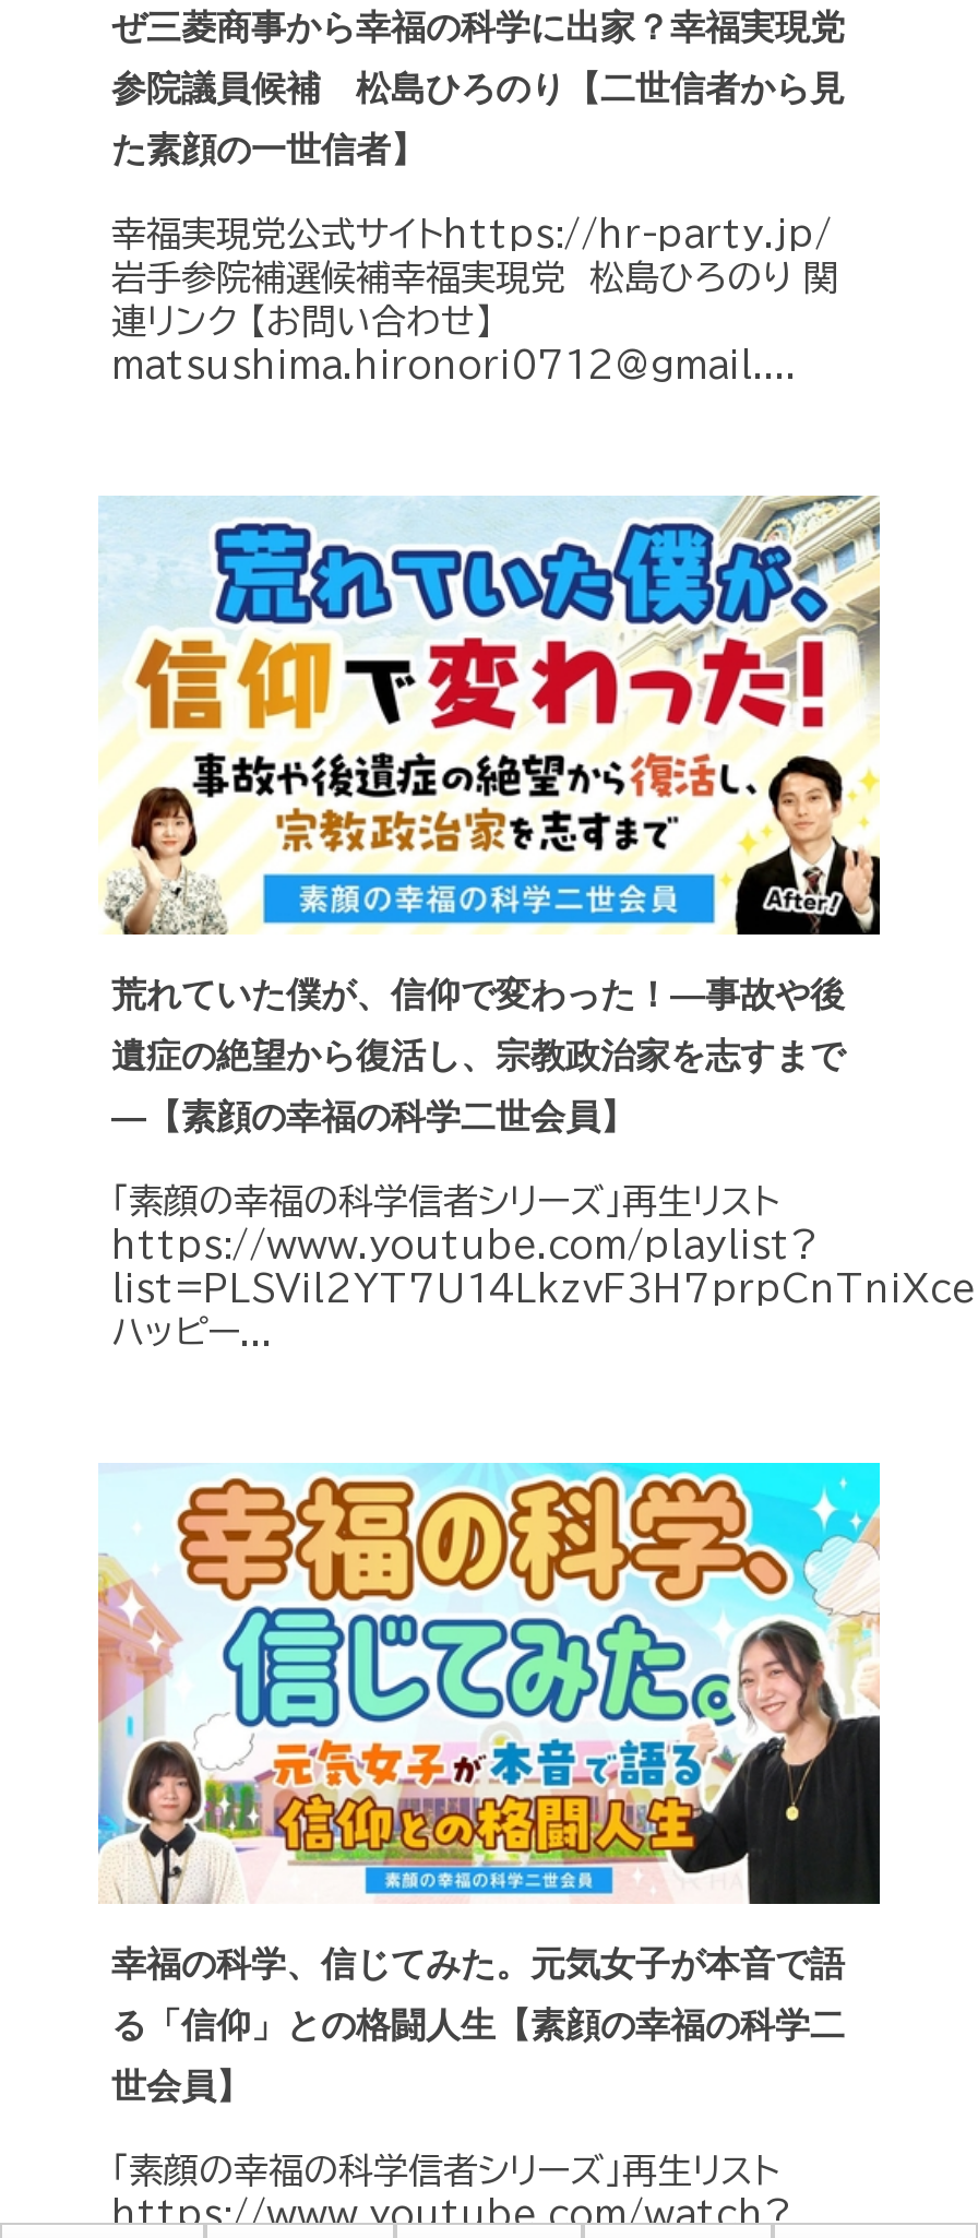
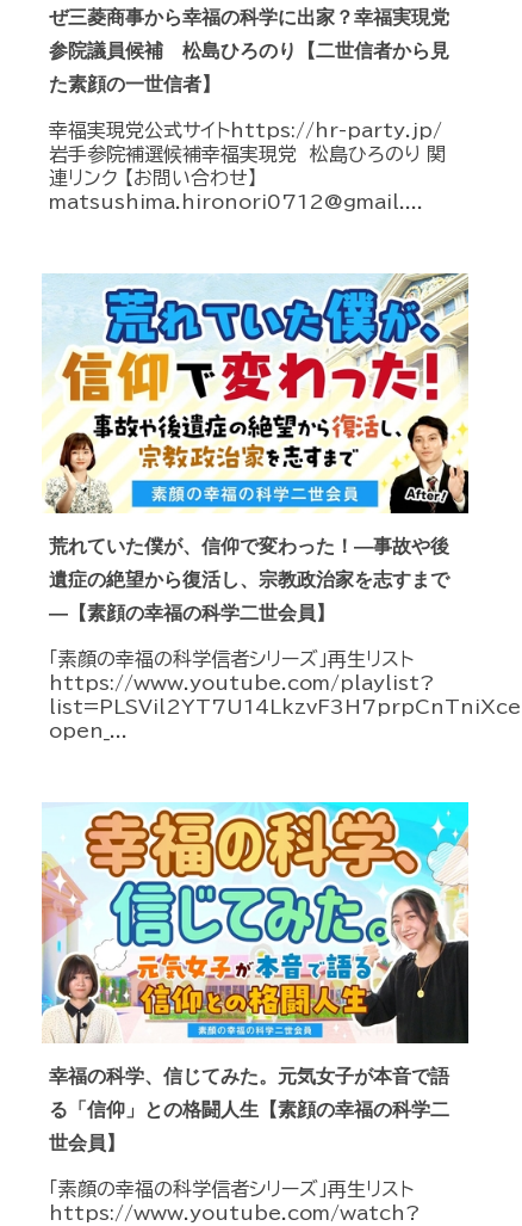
- ハッピー...
+ open_...
